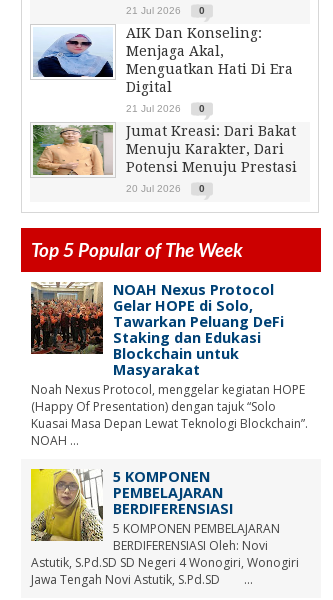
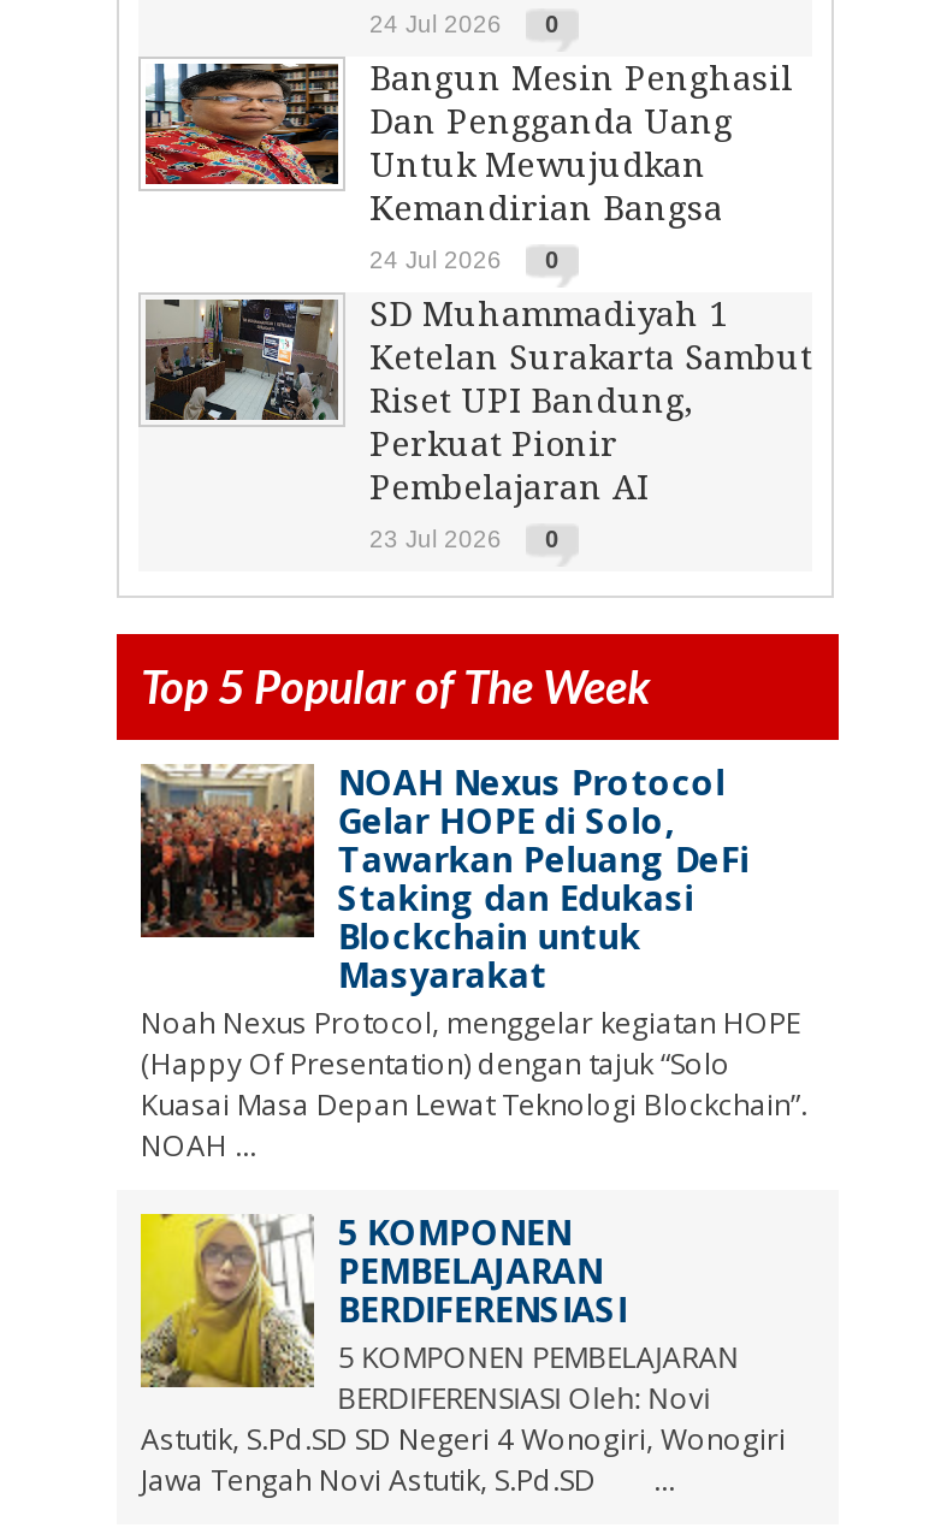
- 21 Jul 2026 0
+ 24 Jul 2026 0

- [image]
- AIK Dan Konseling:
- Menjaga Akal,
- Menguatkan Hati Di Era
- Digital
+ [image]
+ Bangun Mesin Penghasil
+ Dan Pengganda Uang
+ Untuk Mewujudkan
+ Kemandirian Bangsa

- 21 Jul 2026 0
+ 24 Jul 2026 0

- [image]
- Jumat Kreasi: Dari Bakat
- Menuju Karakter, Dari
- Potensi Menuju Prestasi
+ [image]
+ SD Muhammadiyah 1
+ Ketelan Surakarta Sambut
+ Riset UPI Bandung,
+ Perkuat Pionir
+ Pembelajaran AI

- 20 Jul 2026 0
+ 23 Jul 2026 0
